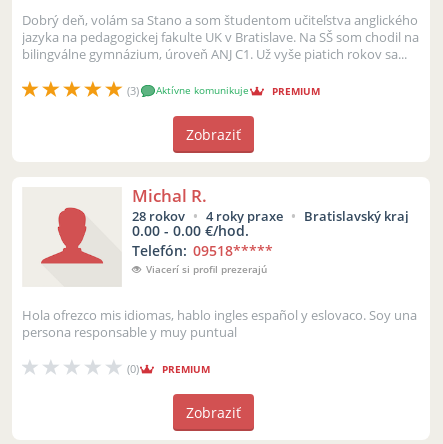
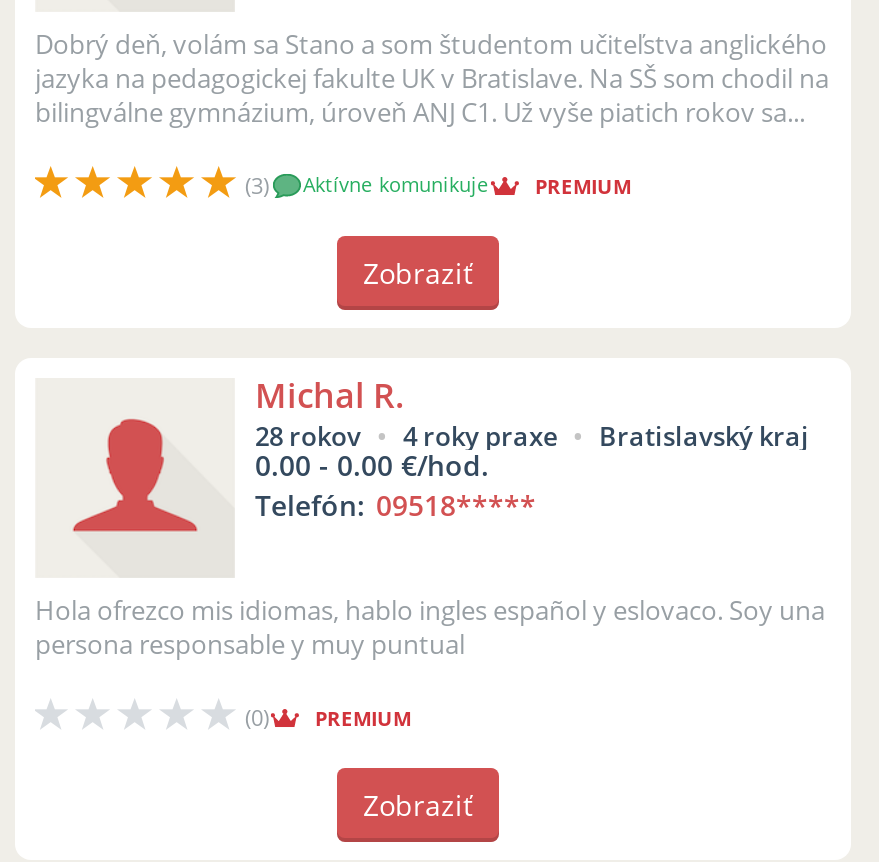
- Viacerí si profil prezerajú
